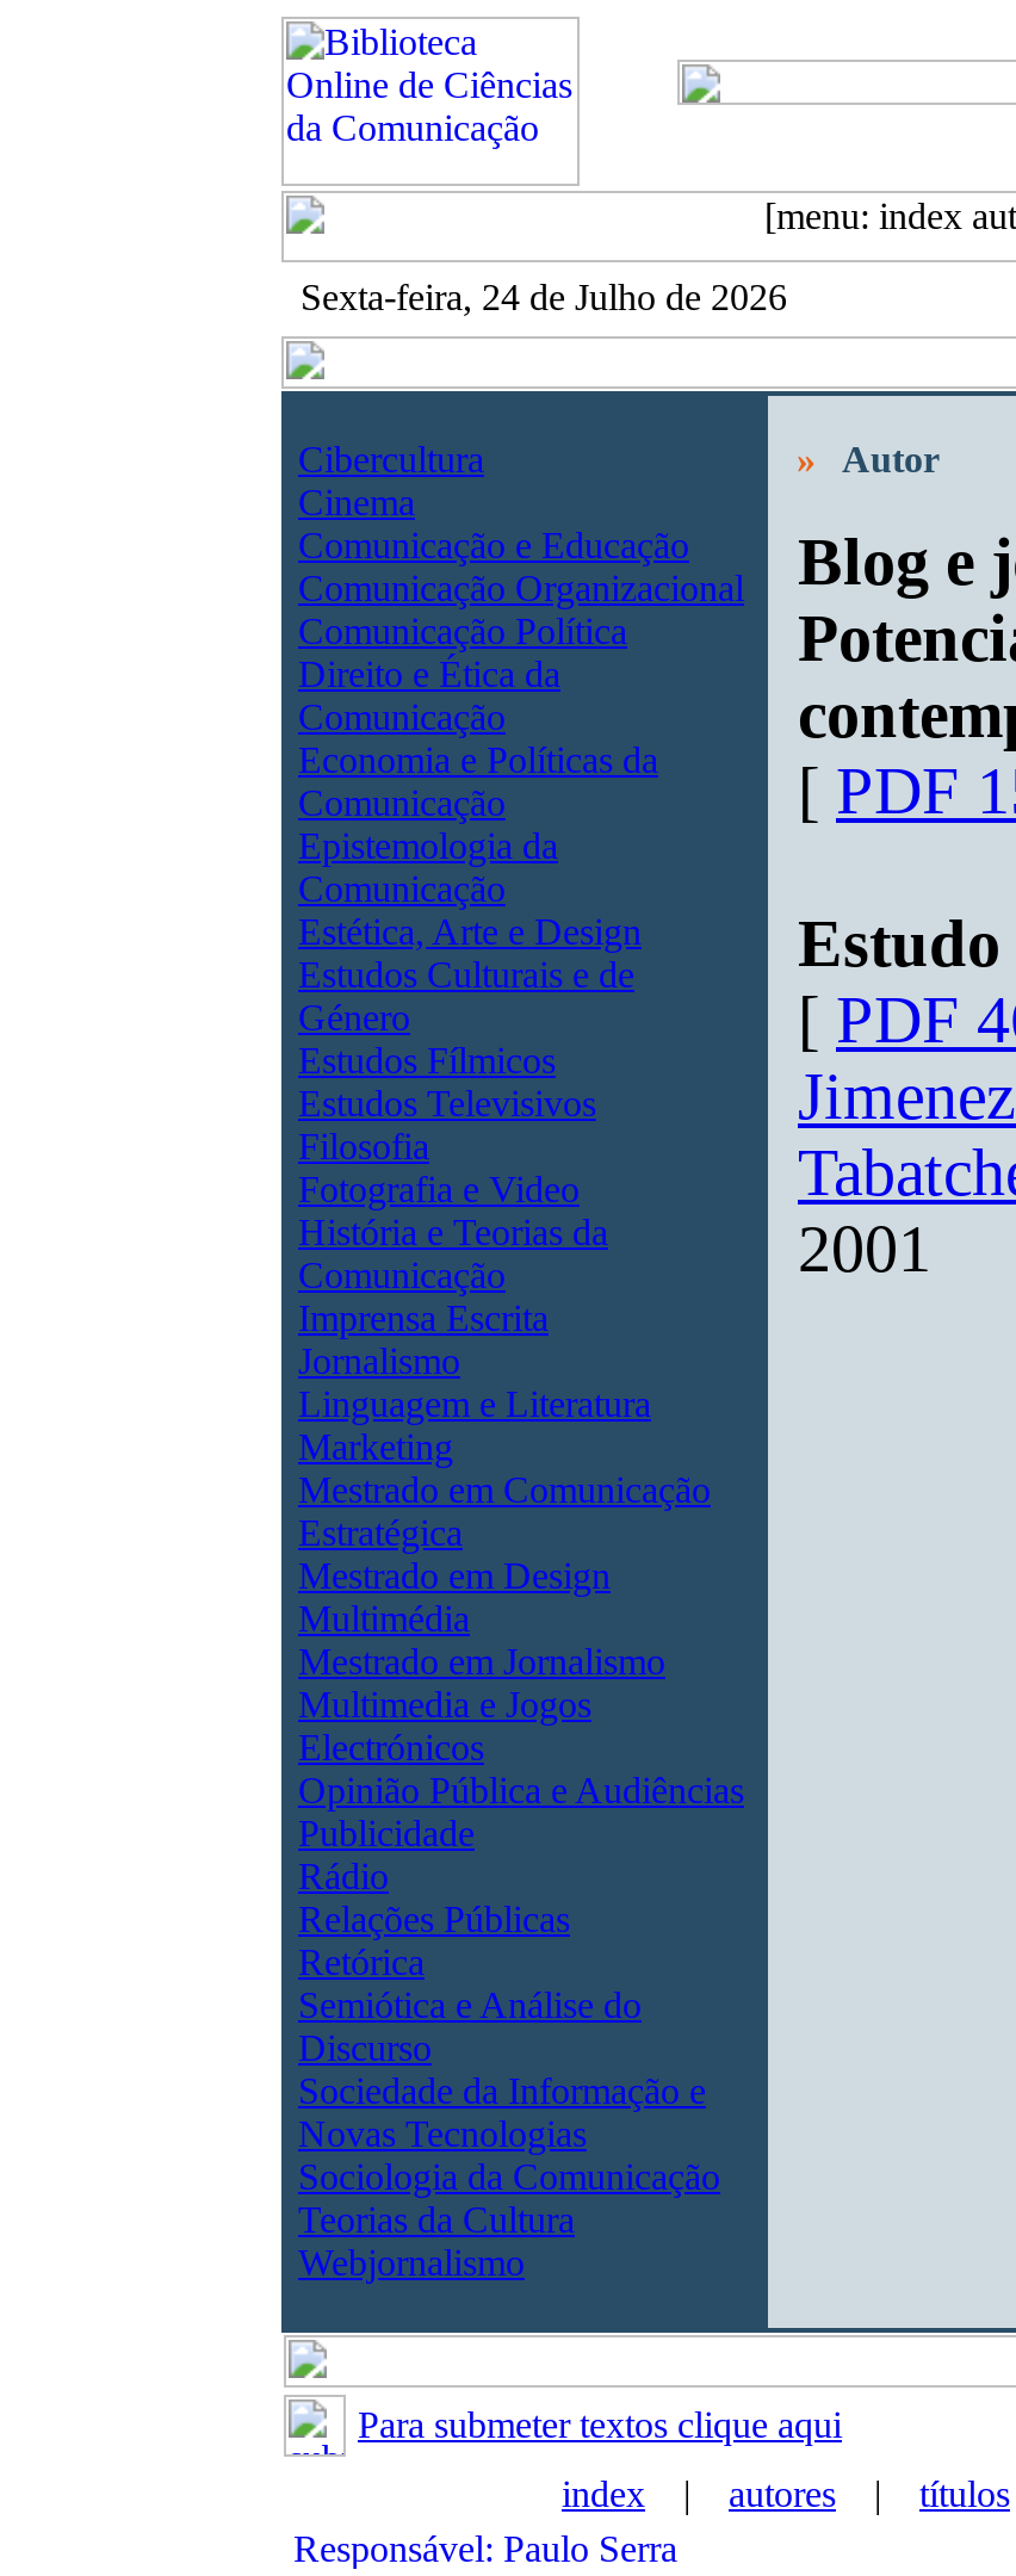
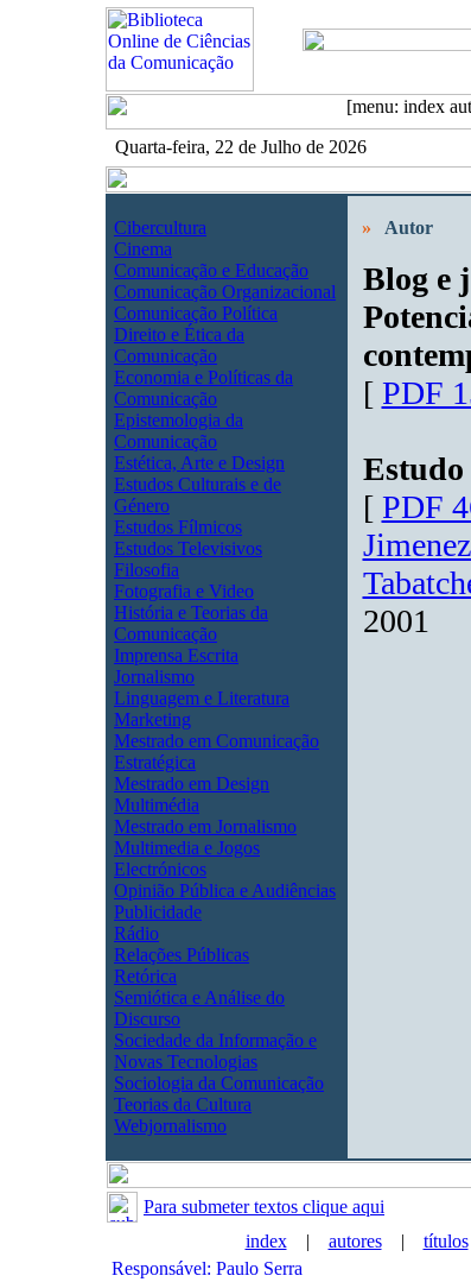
- Sexta-feira, 24 de Julho de 2026
+ Quarta-feira, 22 de Julho de 2026
